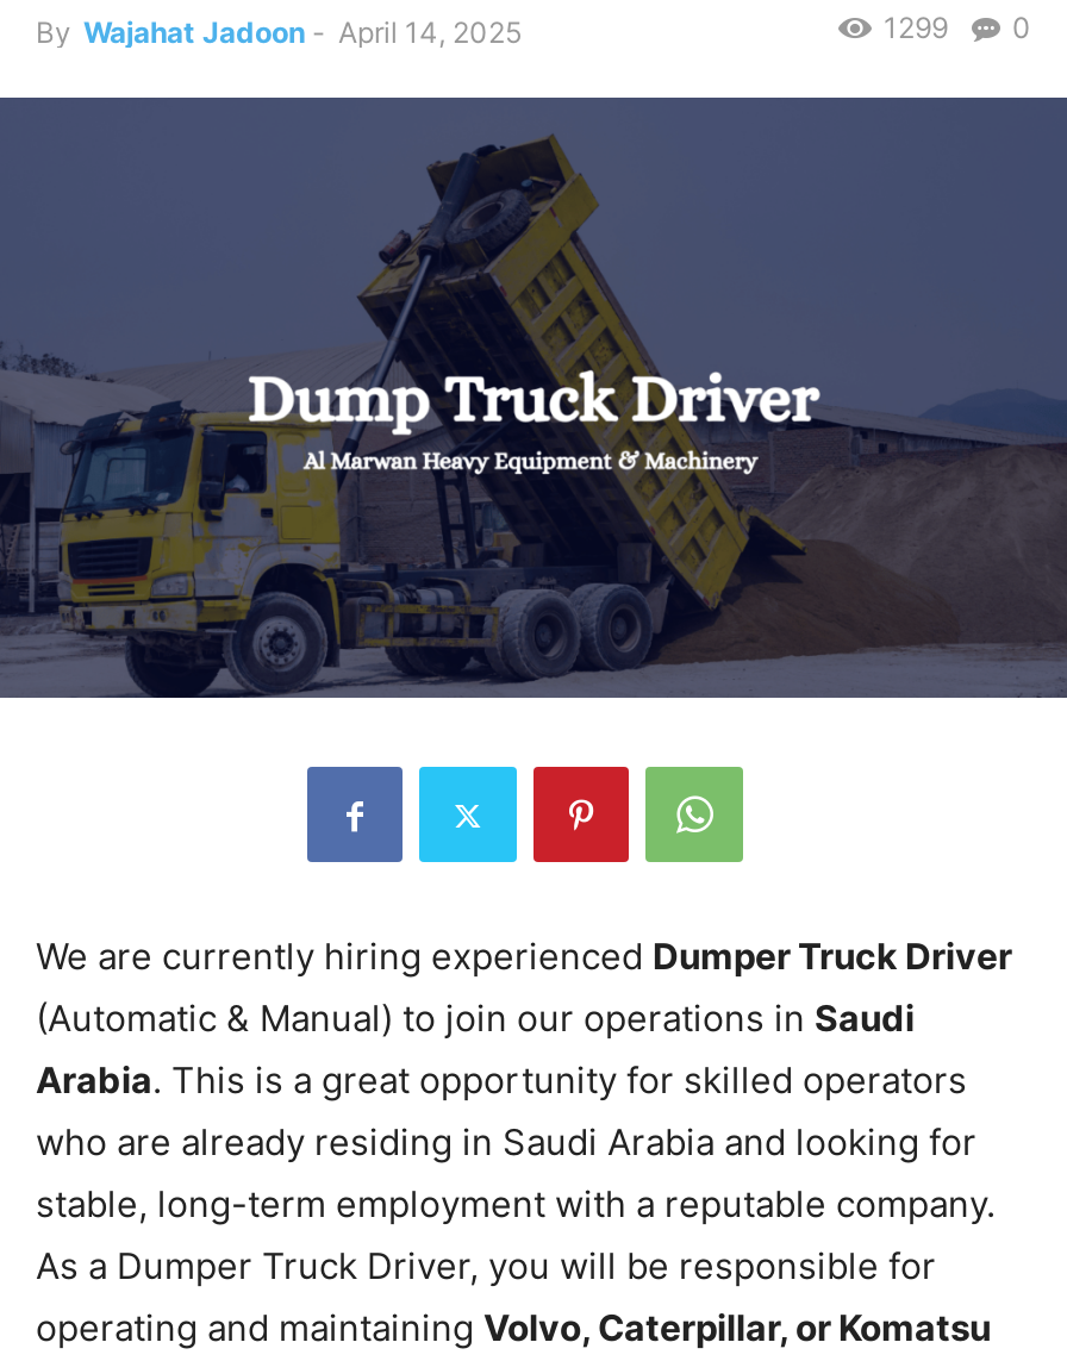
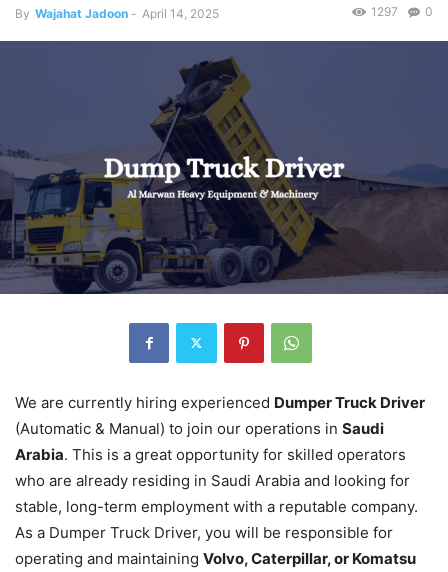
- 1299 0
+ 1297 0
